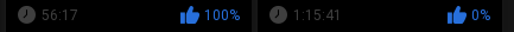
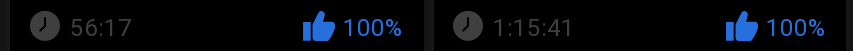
- 0%
+ 100%
